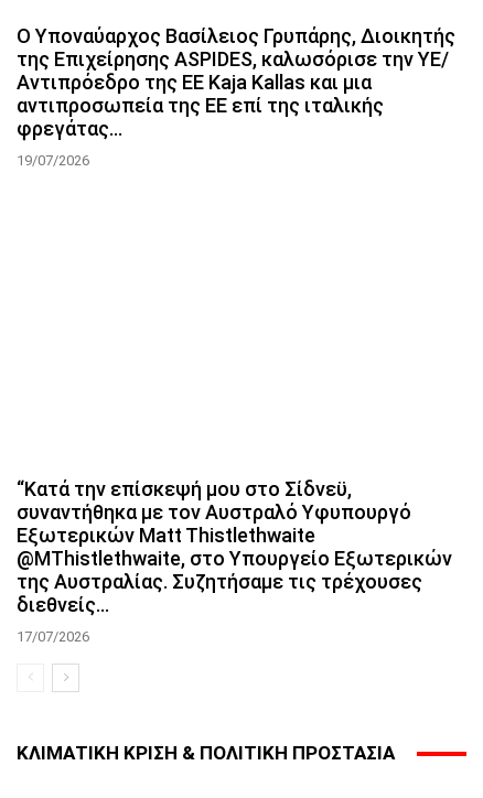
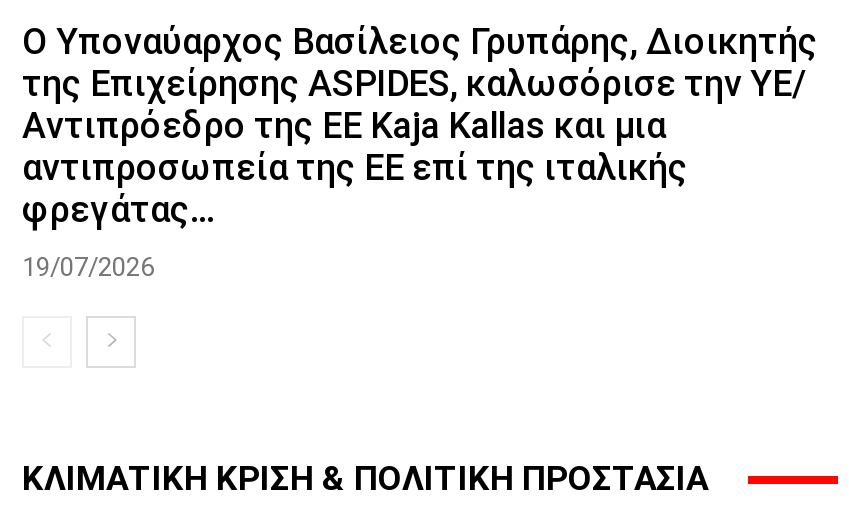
- “Κατά την επίσκεψή μου στο Σίδνεϋ,
- συναντήθηκα με τον Αυστραλό Υφυπουργό
- Εξωτερικών Matt Thistlethwaite
- @MThistlethwaite, στο Υπουργείο Εξωτερικών
- της Αυστραλίας. Συζητήσαμε τις τρέχουσες
- διεθνείς...
- 17/07/2026
